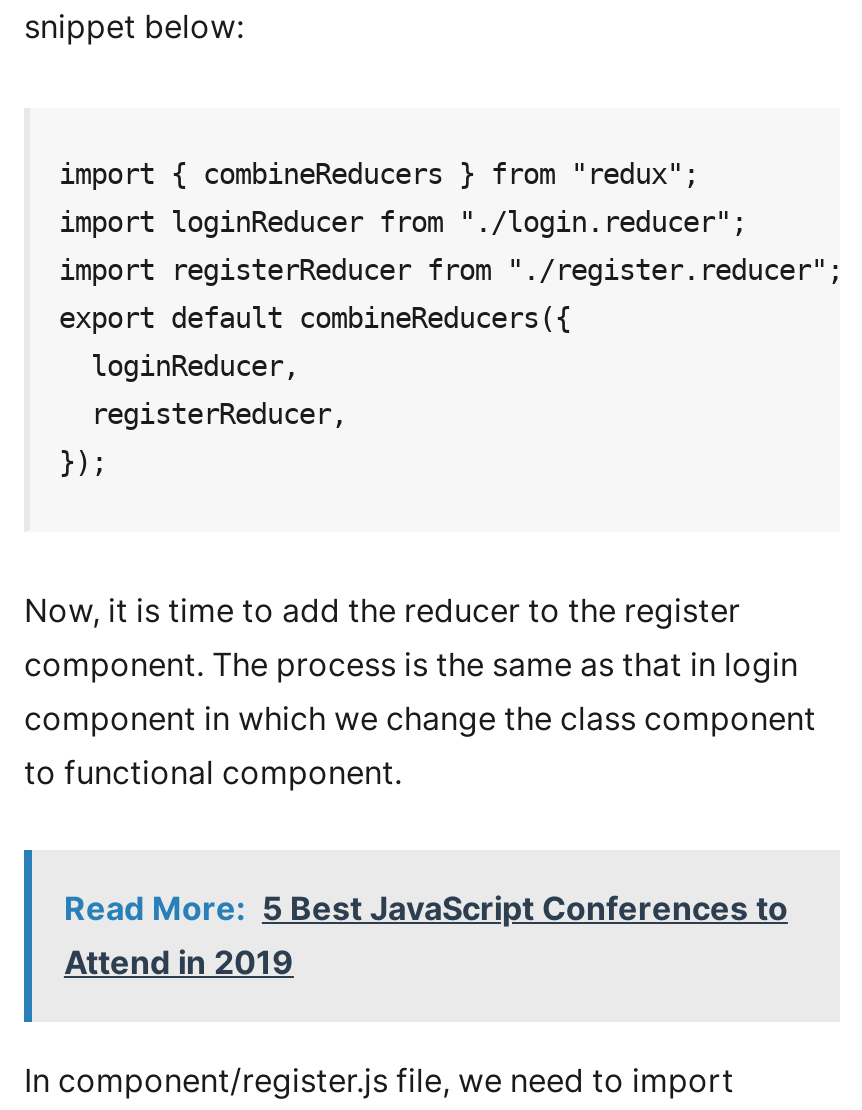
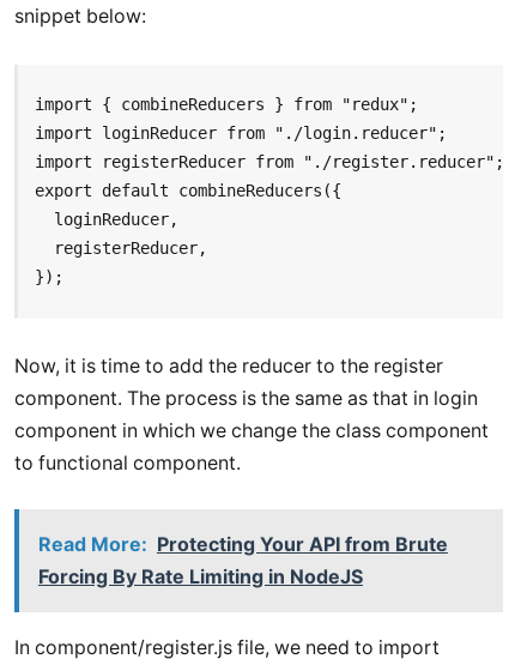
- Read More: 5 Best JavaScript Conferences to
- Attend in 2019
+ Read More: Protecting Your API from Brute
+ Forcing By Rate Limiting in NodeJS
